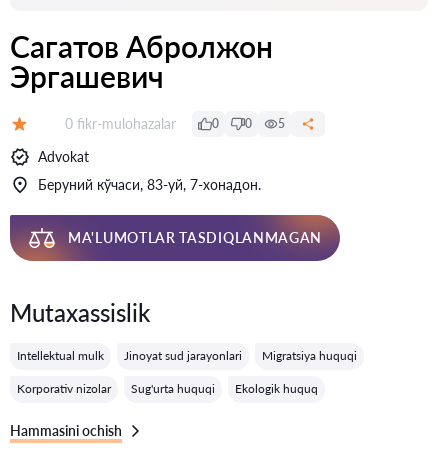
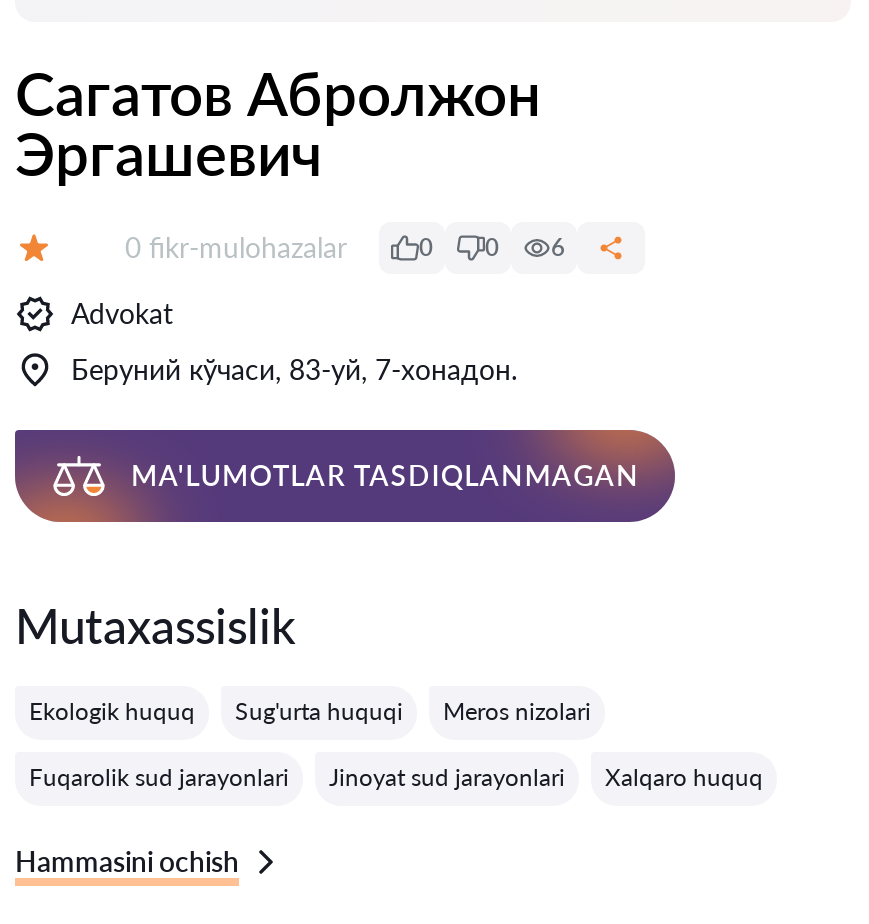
- 5
+ 6

- Intellektual mulk
+ Meros nizolari
+ Fuqarolik sud jarayonlari

- Migratsiya huquqi
- Korporativ nizolar
+ Xalqaro huquq

moved down: Jinoyat sud jarayonlari

moved up: Sug'urta huquqi | Ekologik huquq
